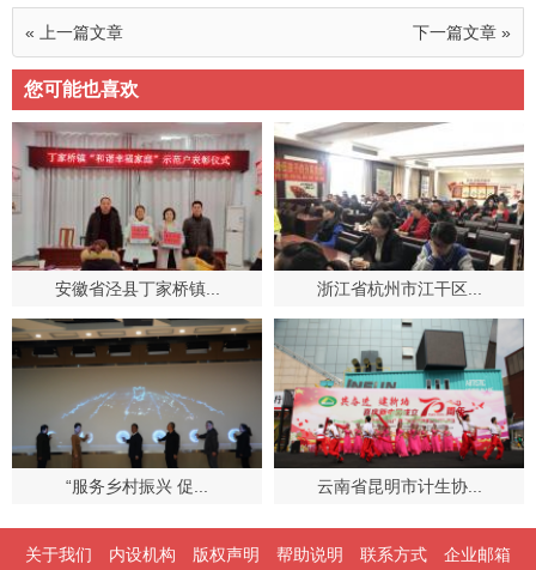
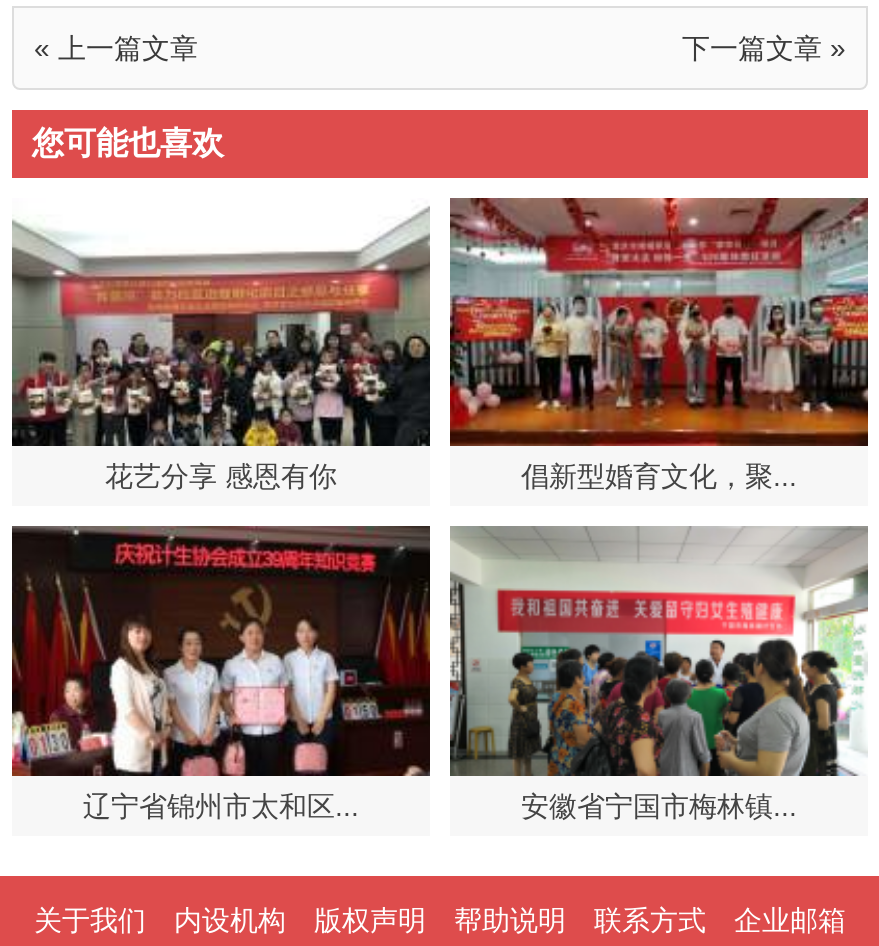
- [image]
- 安徽省泾县丁家桥镇...
- 浙江省杭州市江干区...
+ [image]
+ 花艺分享 感恩有你
+ 倡新型婚育文化，聚...

- [image]
+ [image]

- [image]
- “服务乡村振兴 促...
- 云南省昆明市计生协...
+ [image]
+ 辽宁省锦州市太和区...
+ 安徽省宁国市梅林镇...

- [image]
+ [image]
